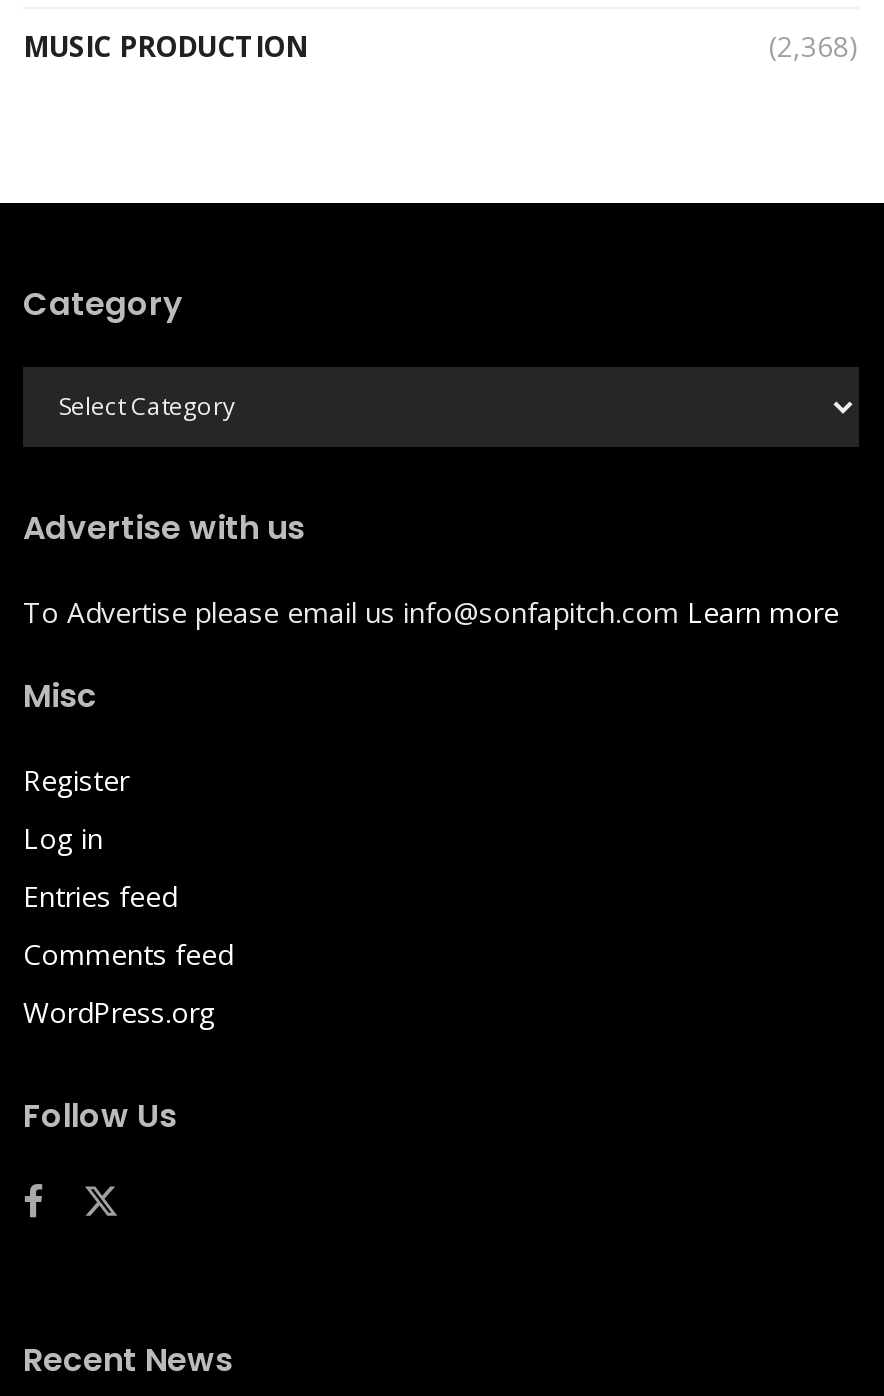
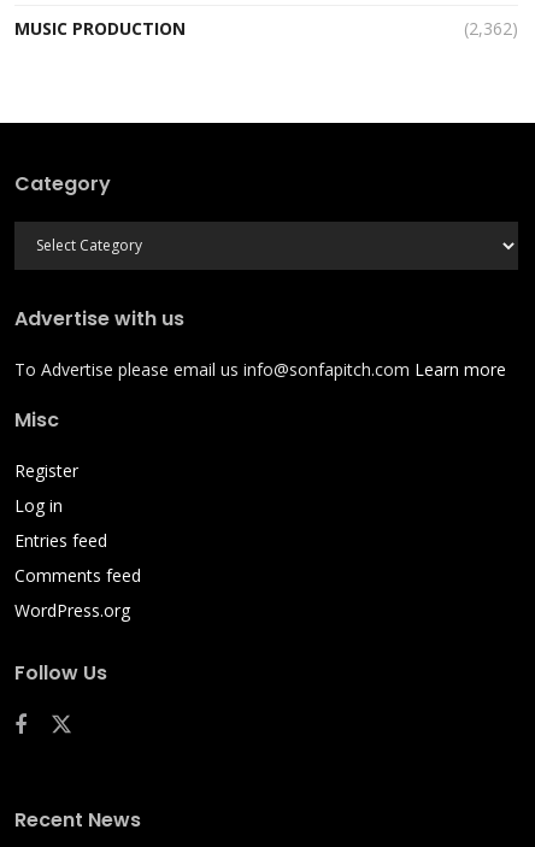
- (2,368)
+ (2,362)
